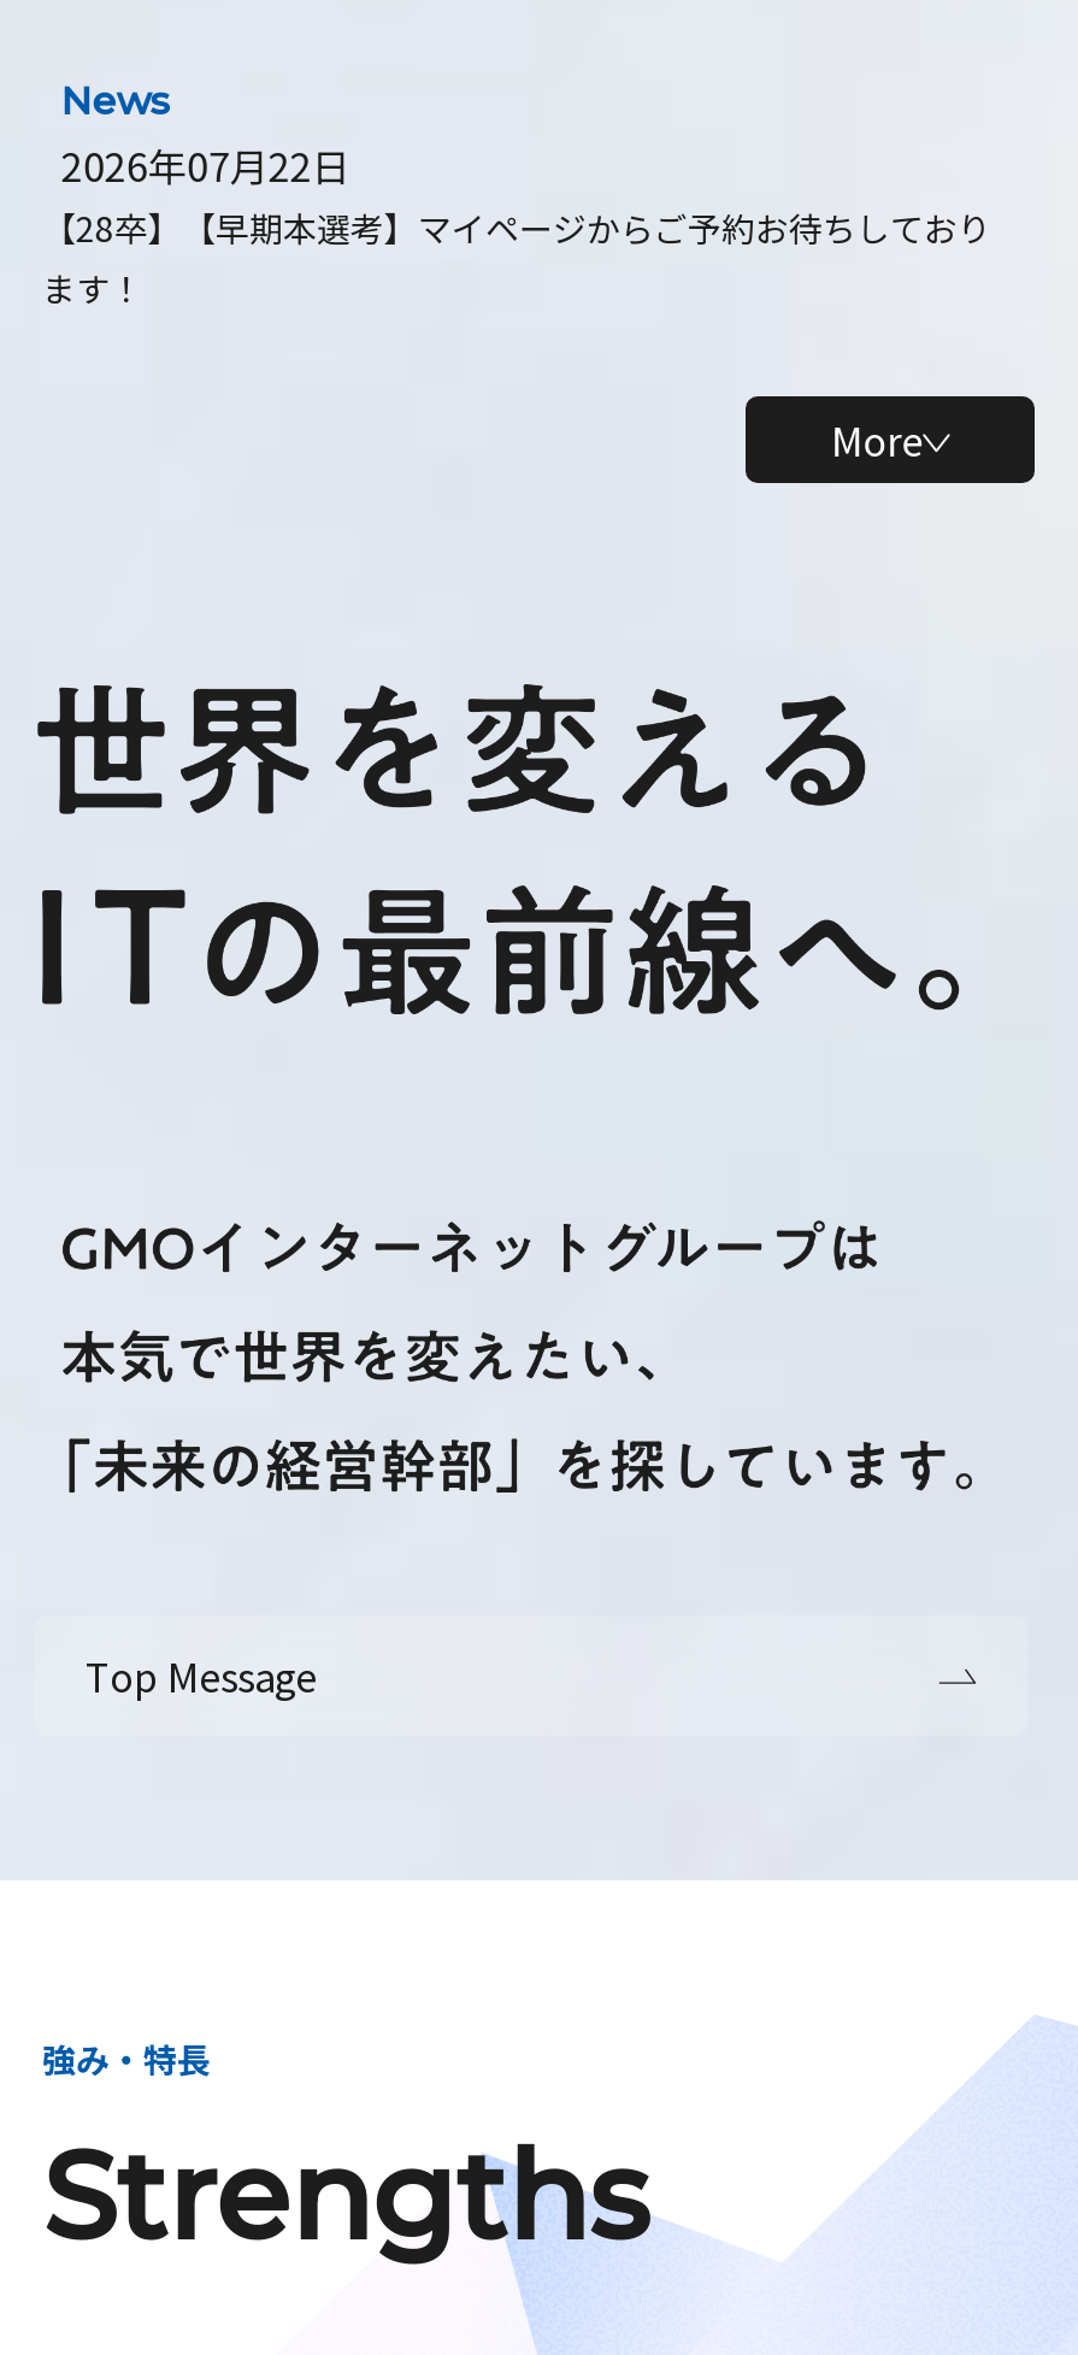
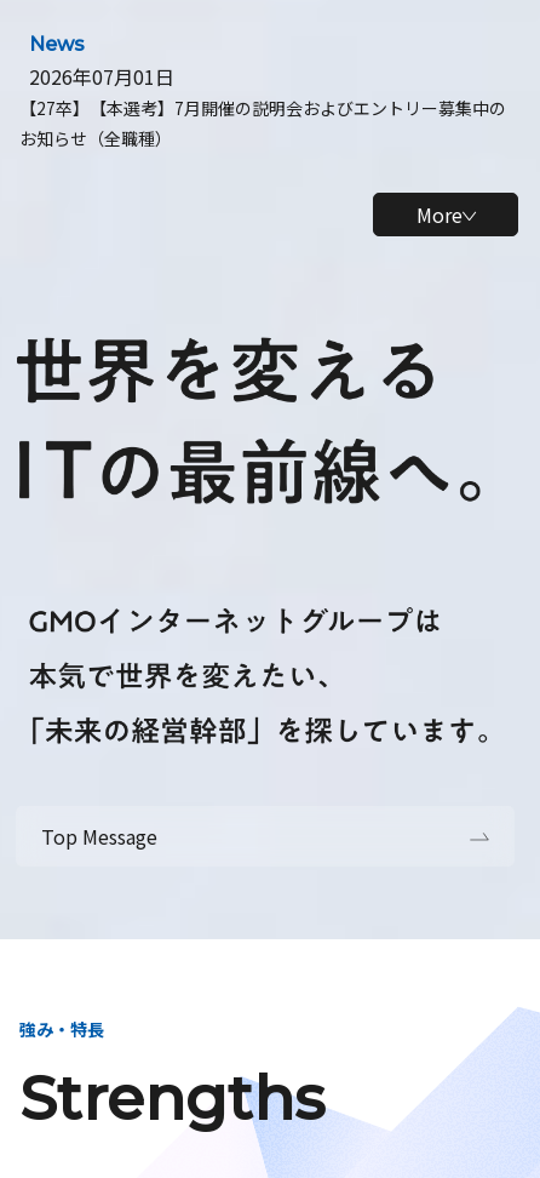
- 2026年07月22日
- 【28卒】【早期本選考】マイページからご予約お待ちしており
- ます！
+ 2026年07月01日
+ 【27卒】【本選考】7月開催の説明会およびエントリー募集中の
+ お知らせ（全職種）
